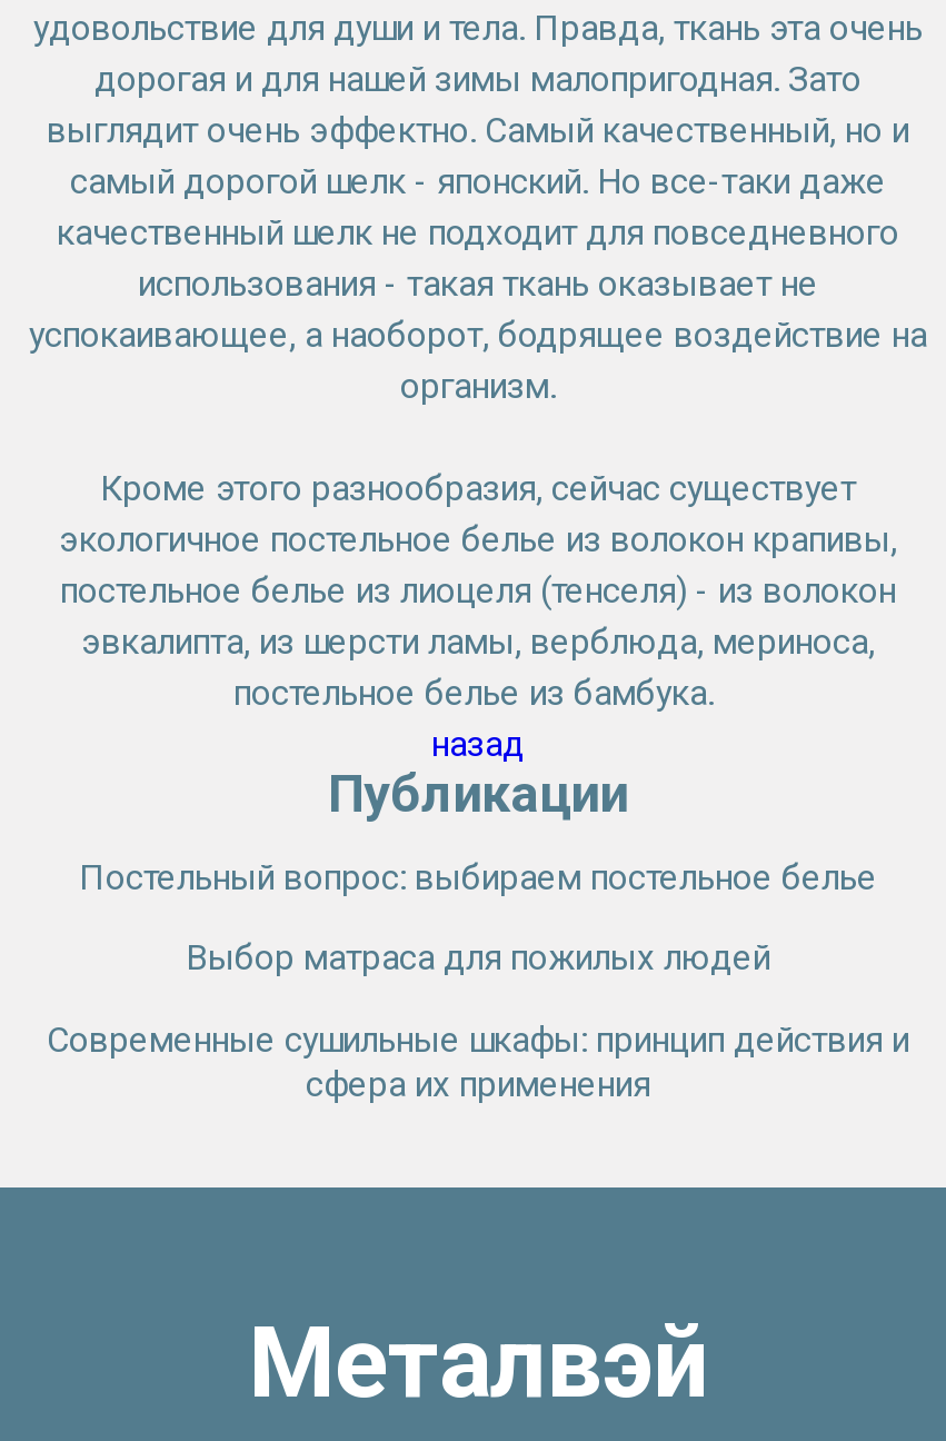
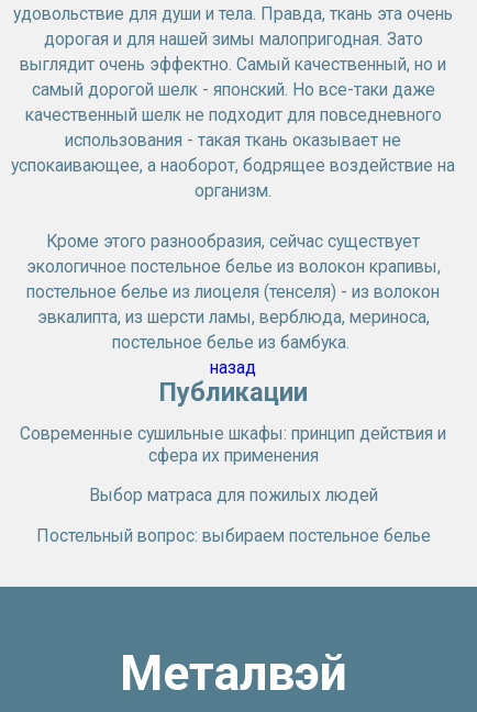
moved down: Выбор матраса для пожилых людей | Постельный вопрос: выбираем постельное белье

moved up: Современные сушильные шкафы: принцип действия и | сфера их применения
